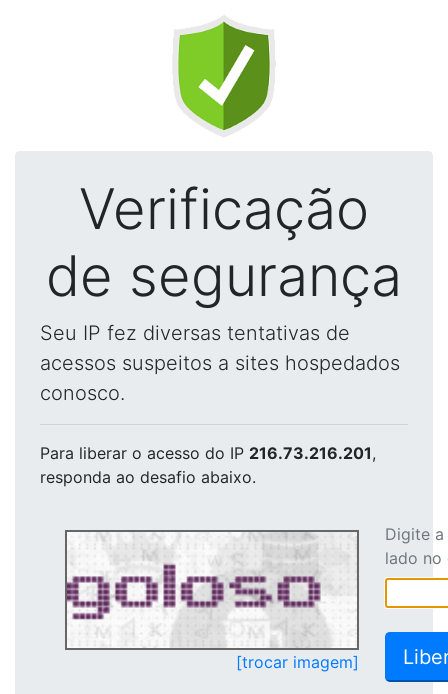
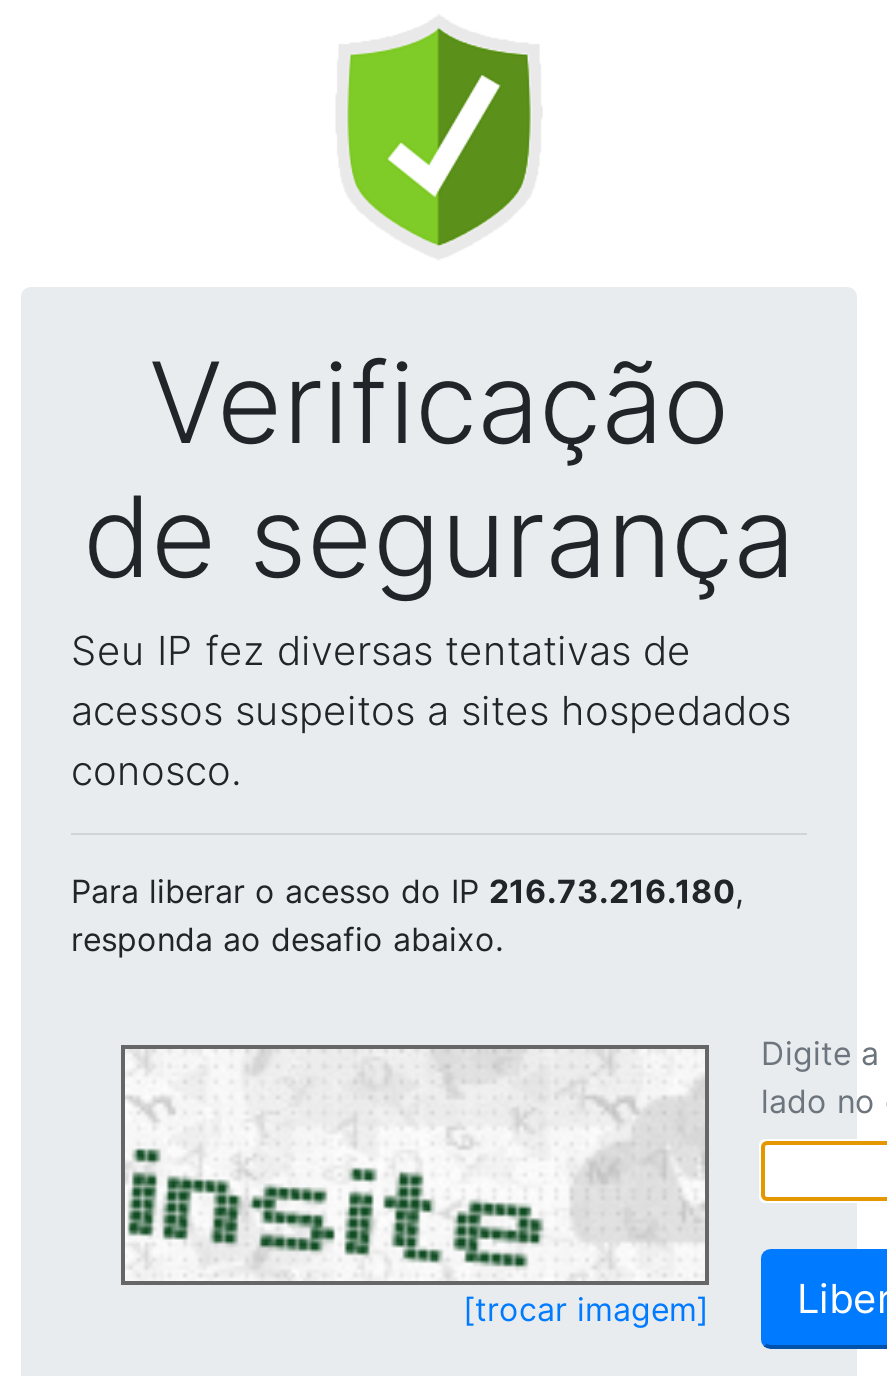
- Para liberar o acesso do IP 216.73.216.201,
+ Para liberar o acesso do IP 216.73.216.180,

- [image]
+ [image]
